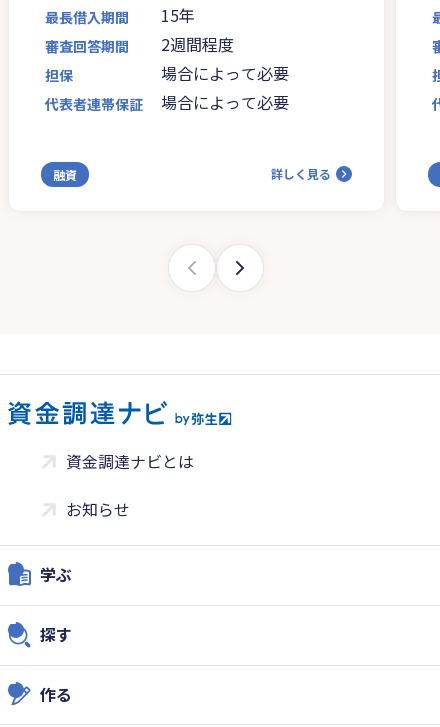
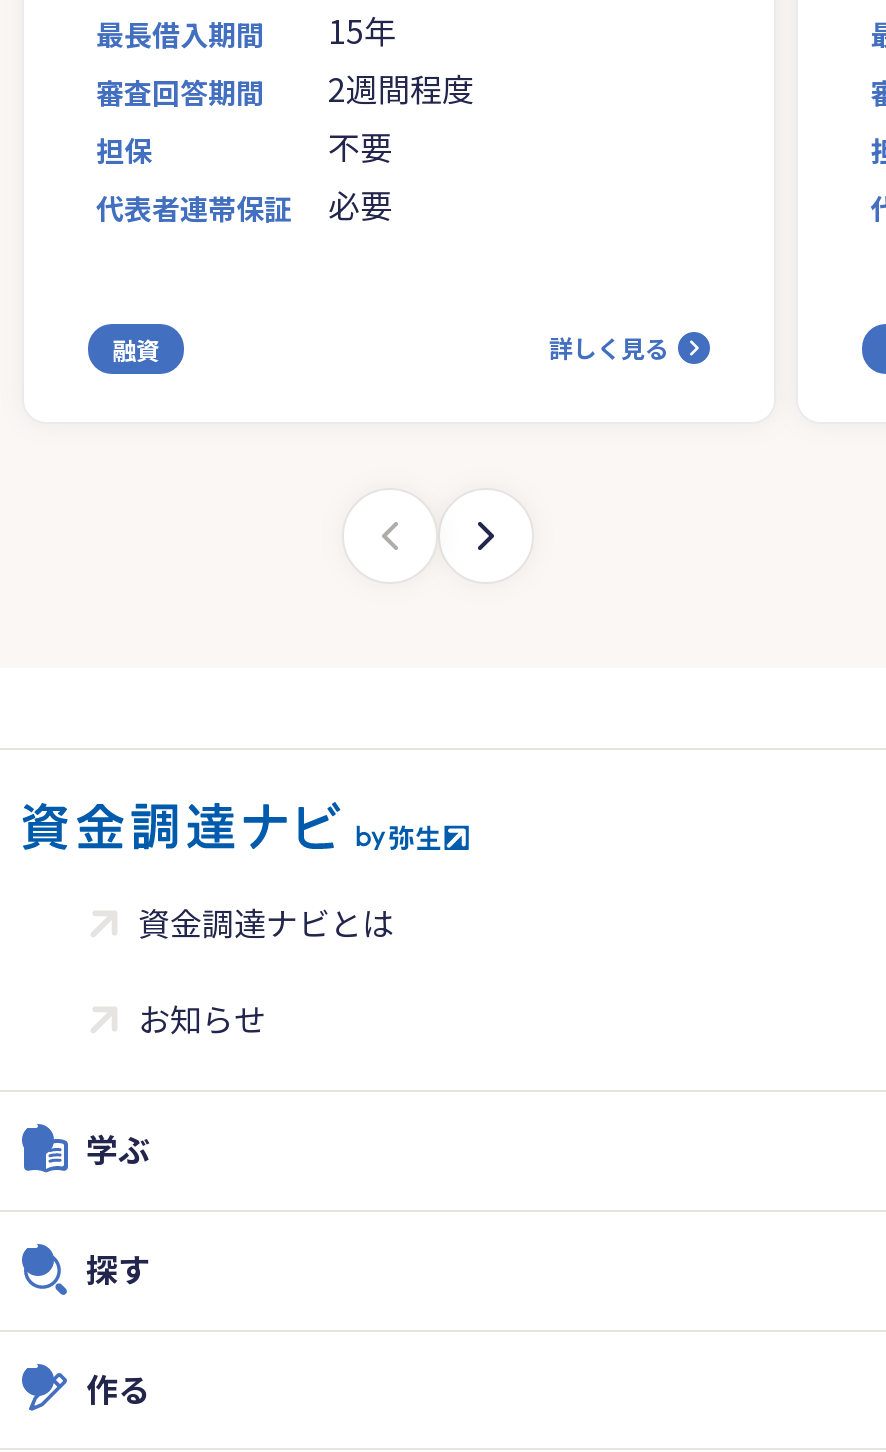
- 場合によって必要
+ 不要

- 場合によって必要
+ 必要
